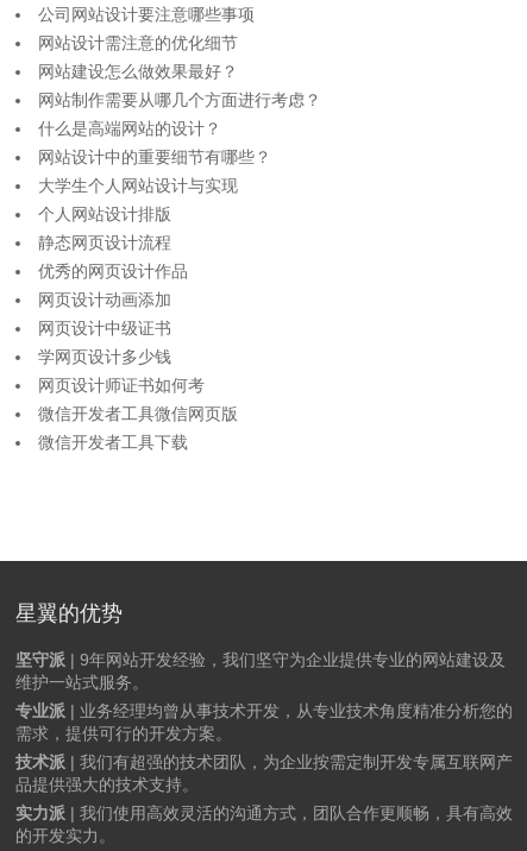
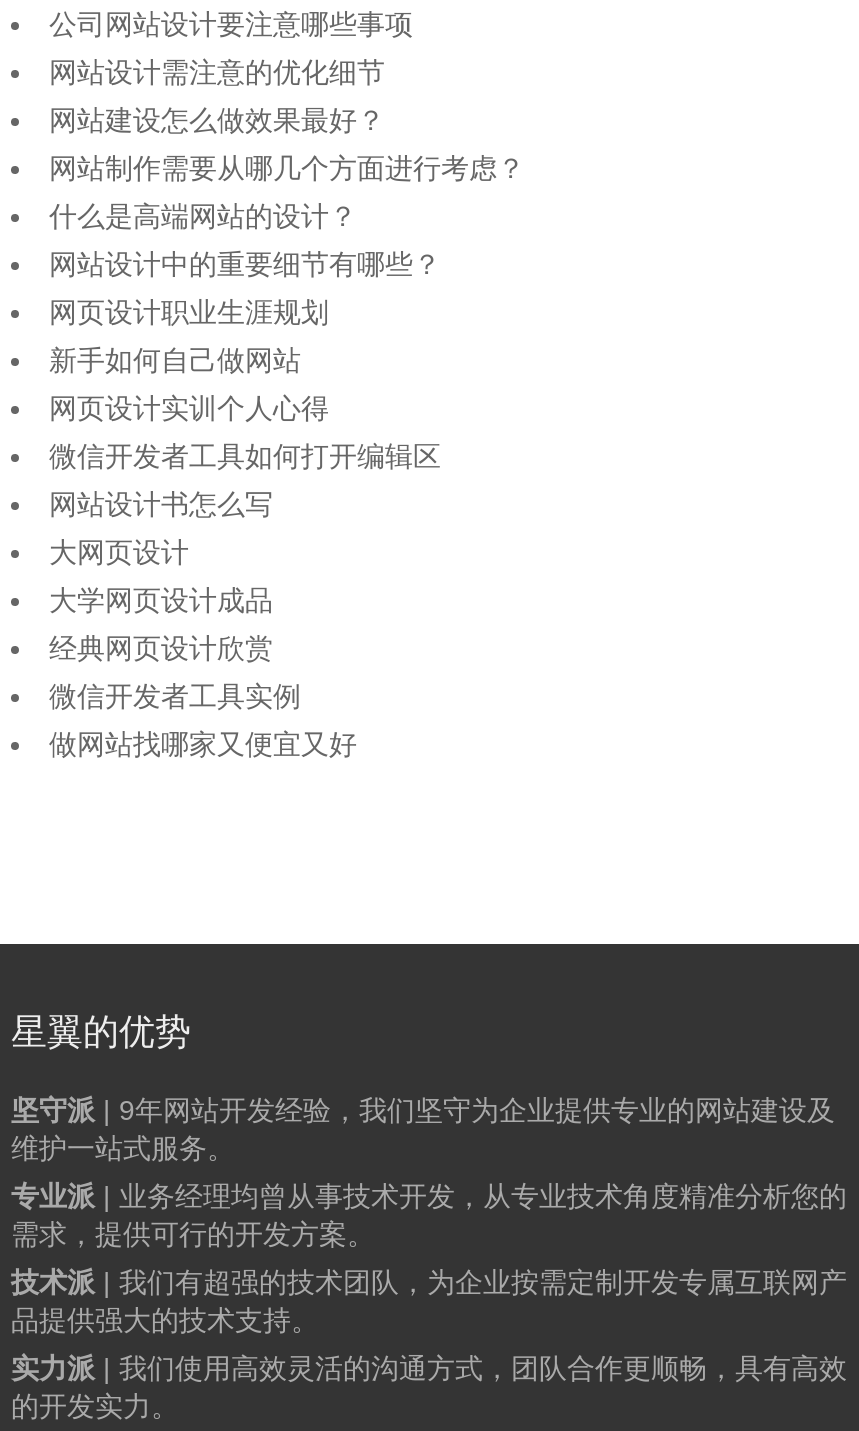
- 大学生个人网站设计与实现
+ 网页设计职业生涯规划

- 个人网站设计排版
+ 新手如何自己做网站

- 静态网页设计流程
+ 网页设计实训个人心得

- 优秀的网页设计作品
+ 微信开发者工具如何打开编辑区

- 网页设计动画添加
+ 网站设计书怎么写

- 网页设计中级证书
+ 大网页设计

- 学网页设计多少钱
+ 大学网页设计成品

- 网页设计师证书如何考
+ 经典网页设计欣赏

- 微信开发者工具微信网页版
+ 微信开发者工具实例

- 微信开发者工具下载
+ 做网站找哪家又便宜又好
